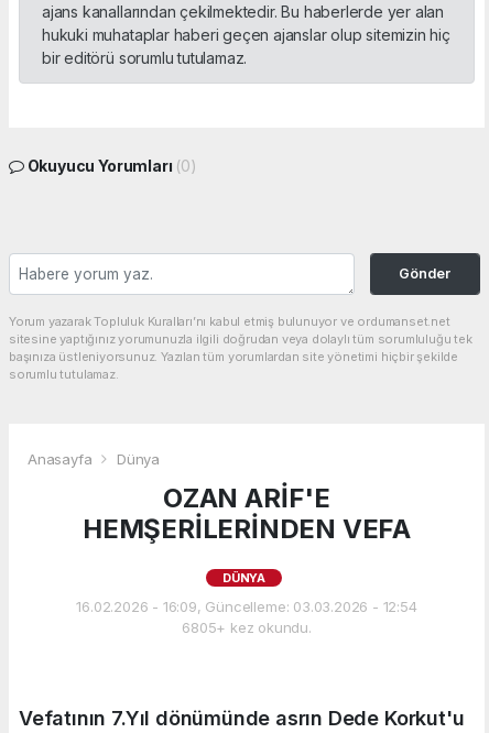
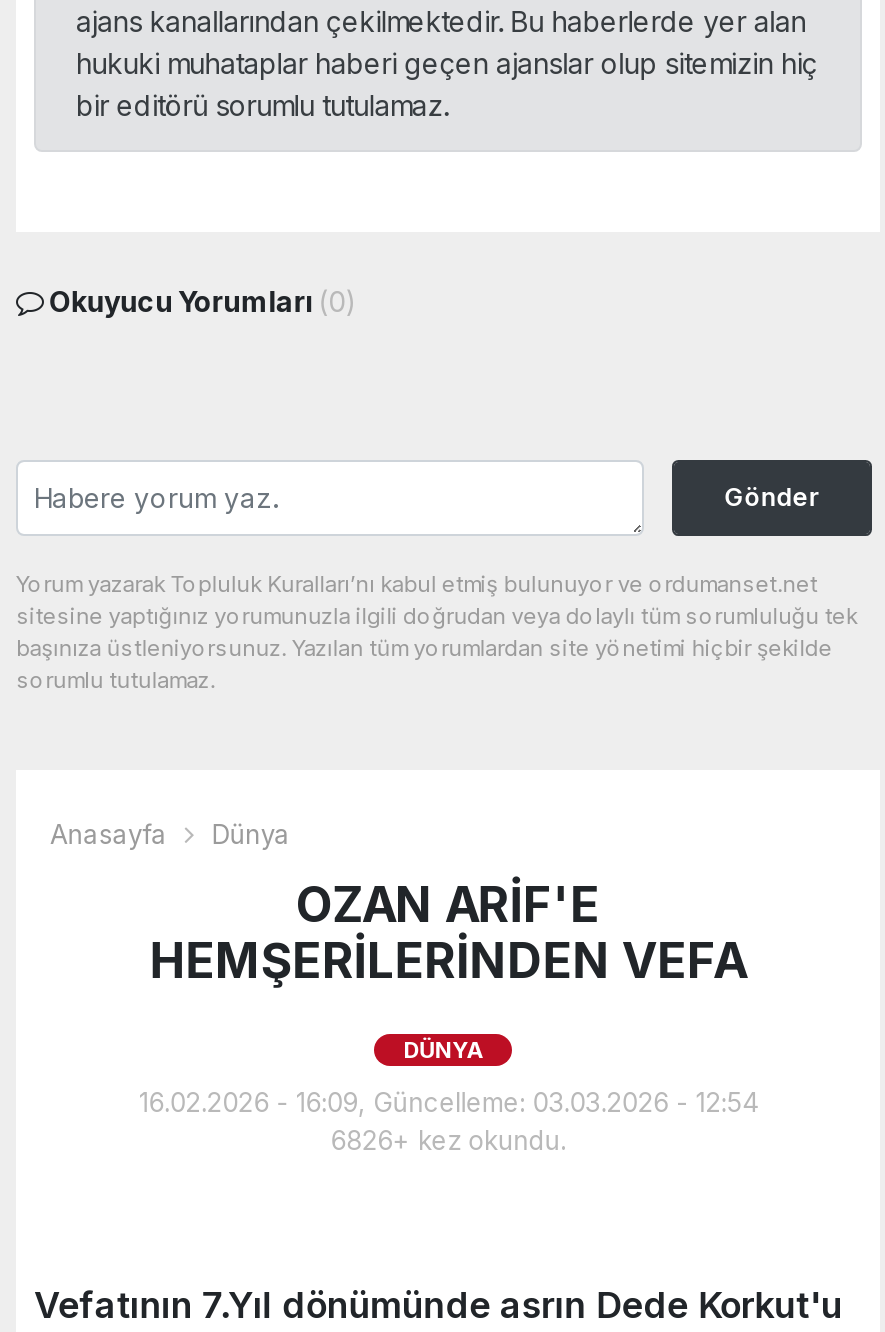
- 6805+ kez okundu.
+ 6826+ kez okundu.
